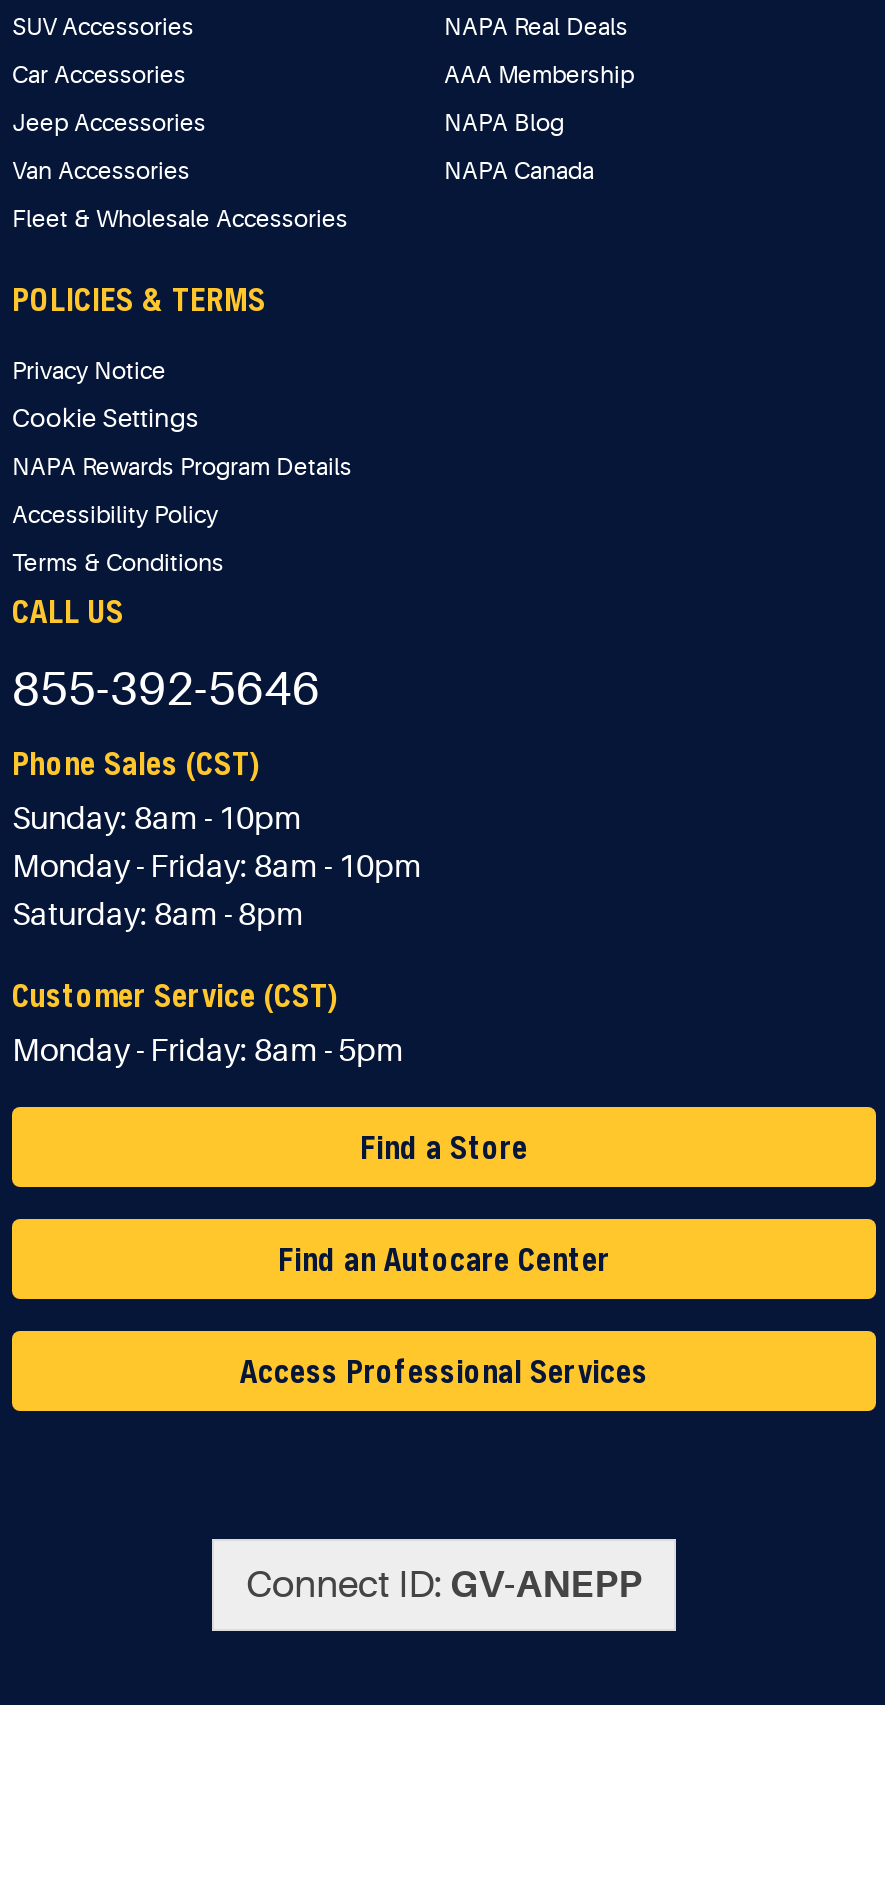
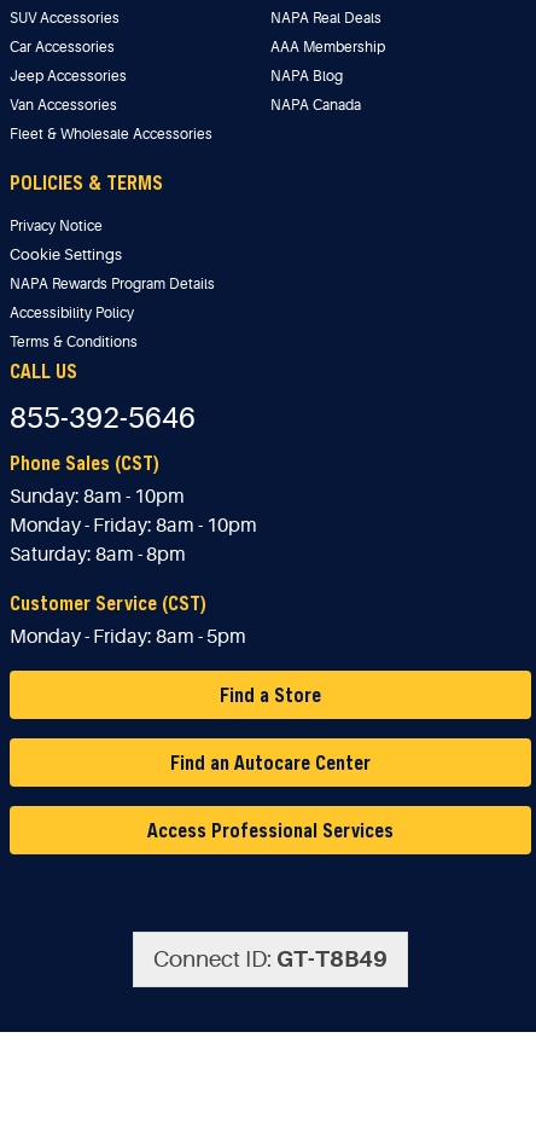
- Connect ID: GV-ANEPP
+ Connect ID: GT-T8B49
